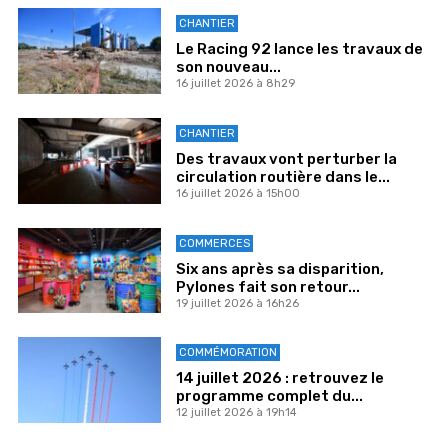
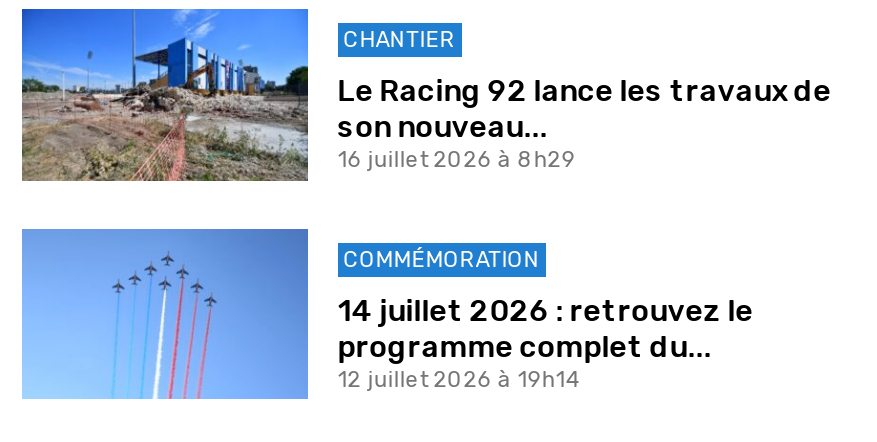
- [image]
- CHANTIER
- Des travaux vont perturber la
- circulation routière dans le...
- 16 juillet 2026 à 15h00

- [image]
- COMMERCES
- Six ans après sa disparition,
- Pylones fait son retour...
- 19 juillet 2026 à 16h26
